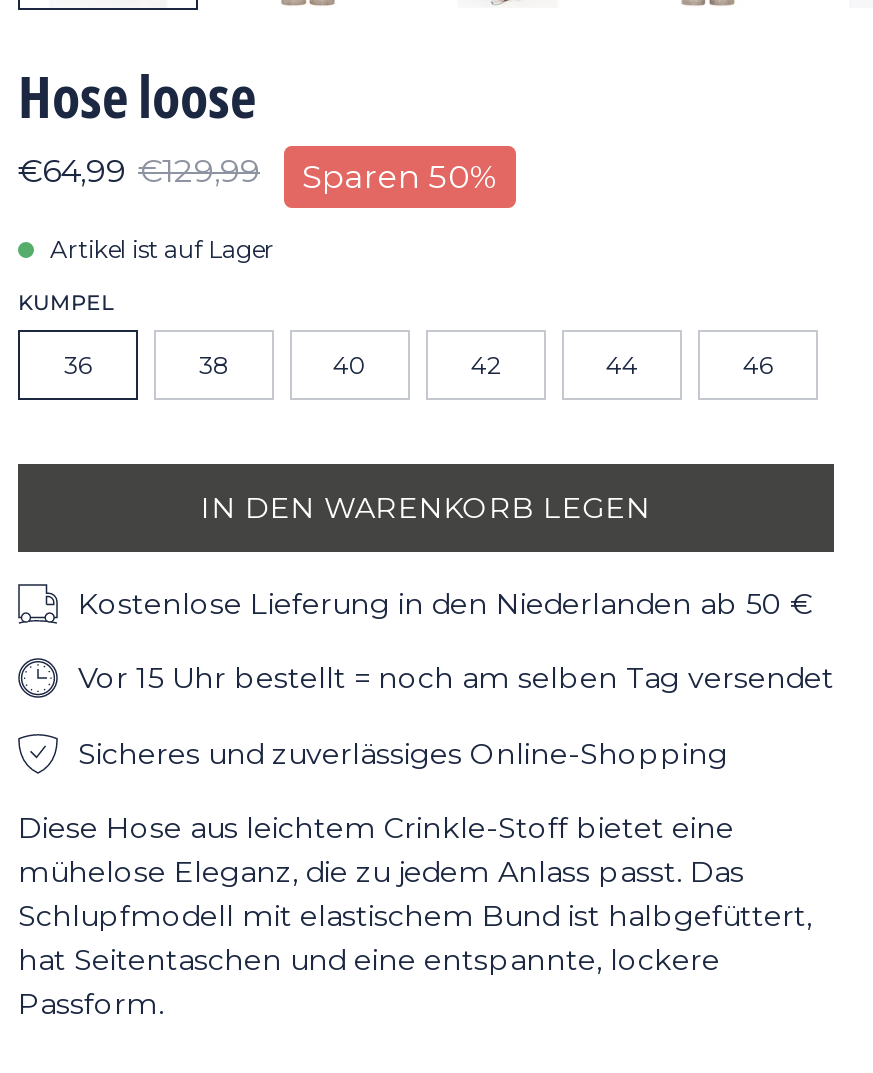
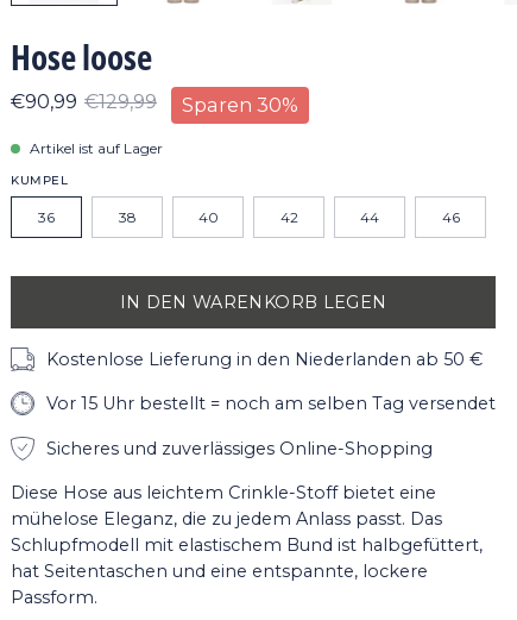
- €64,99 €129,99
+ €90,99 €129,99

- Sparen 50%
+ Sparen 30%
